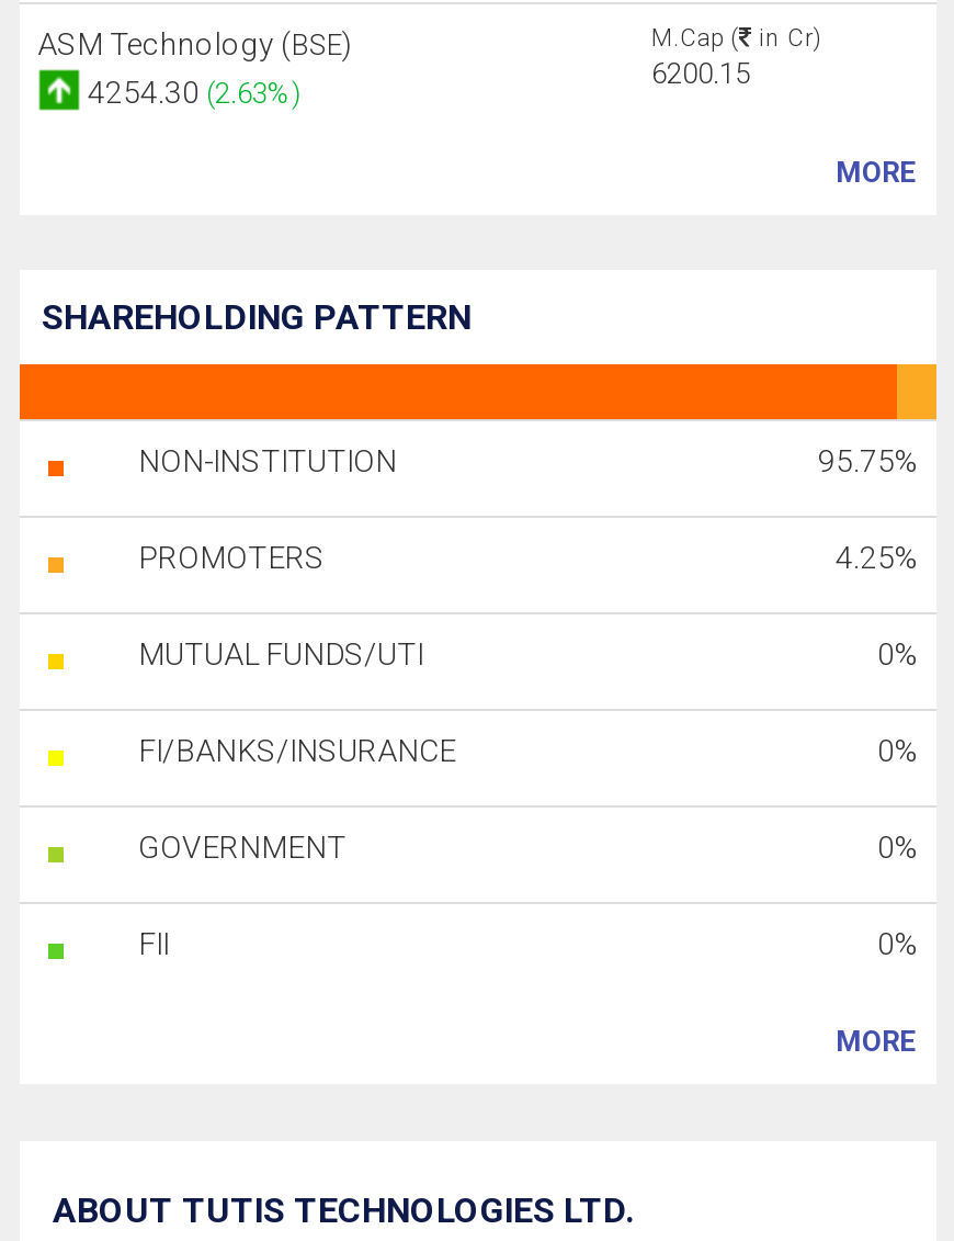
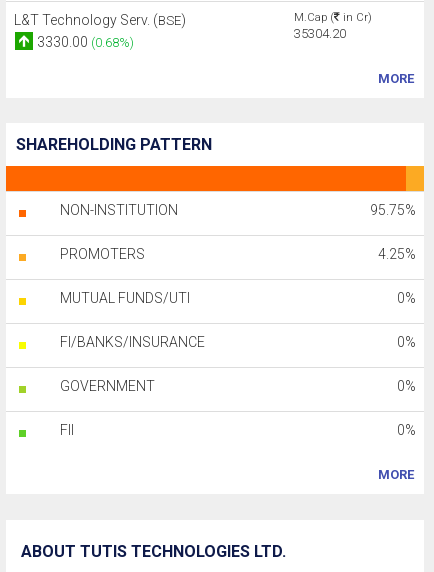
- ASM Technology (BSE)
- 4254.30 (2.63%)
+ L&T Technology Serv. (BSE)
+ 3330.00 (0.68%)

- 6200.15
+ 35304.20
